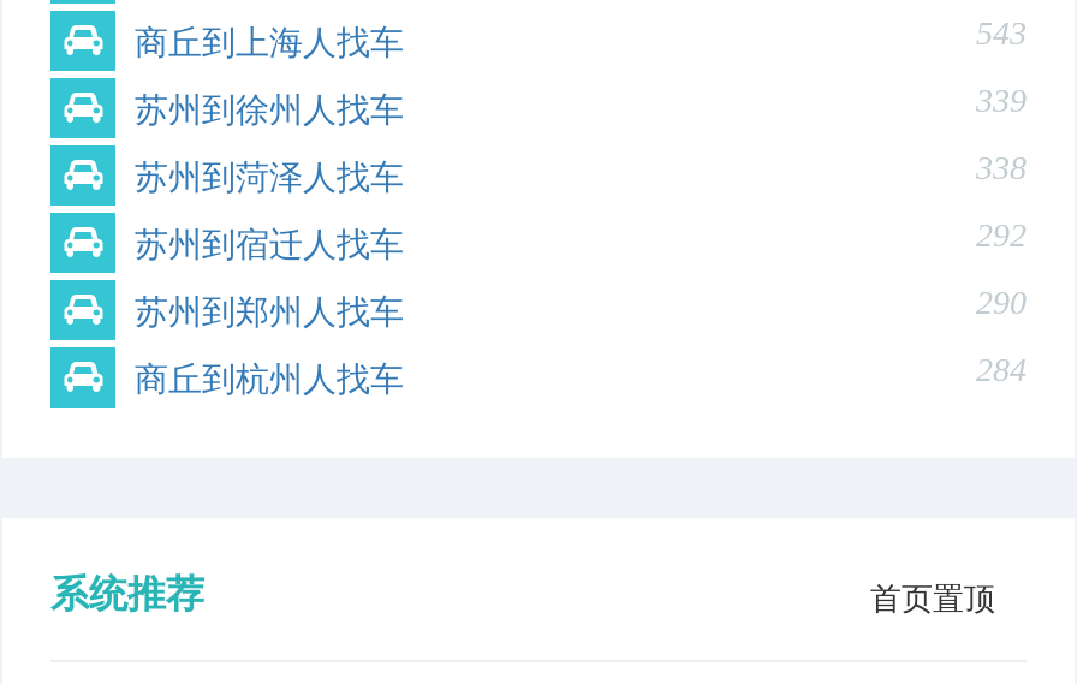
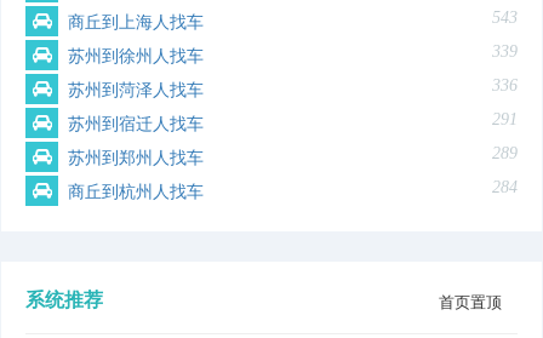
- 338
+ 336

- 292
+ 291

- 290
+ 289
